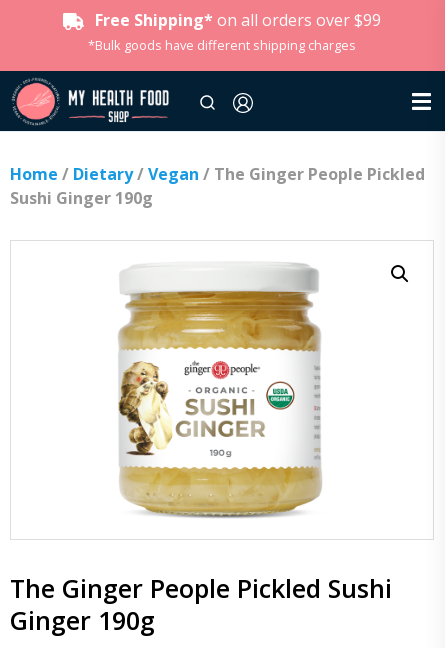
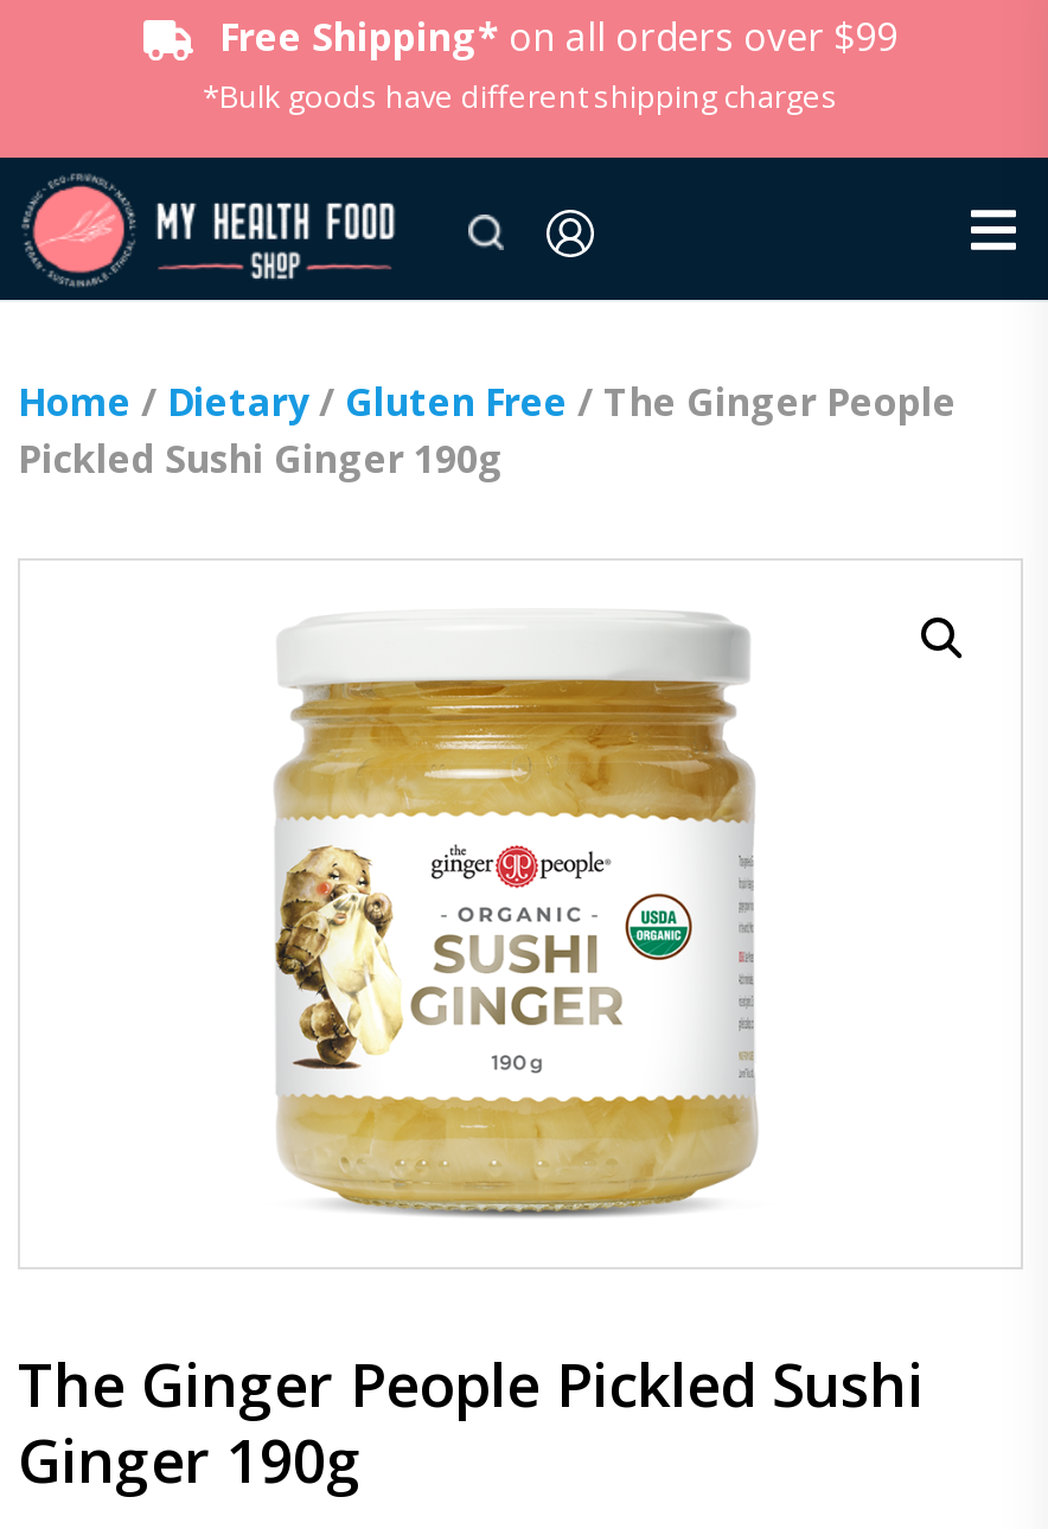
- Home / Dietary / Vegan / The Ginger People Pickled
- Sushi Ginger 190g
+ Home / Dietary / Gluten Free / The Ginger People
+ Pickled Sushi Ginger 190g
